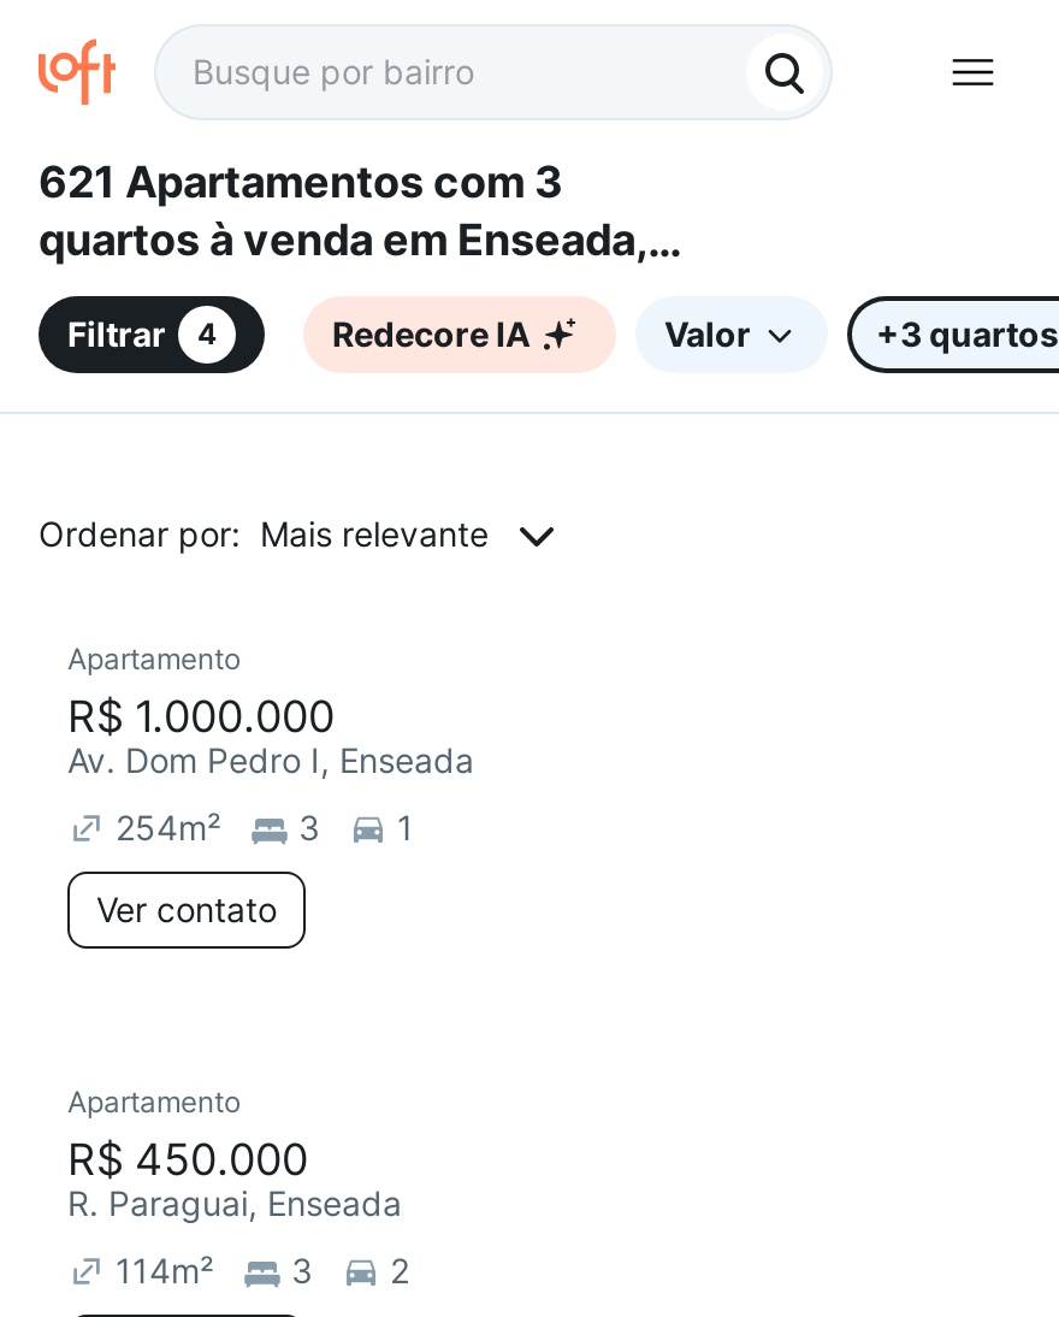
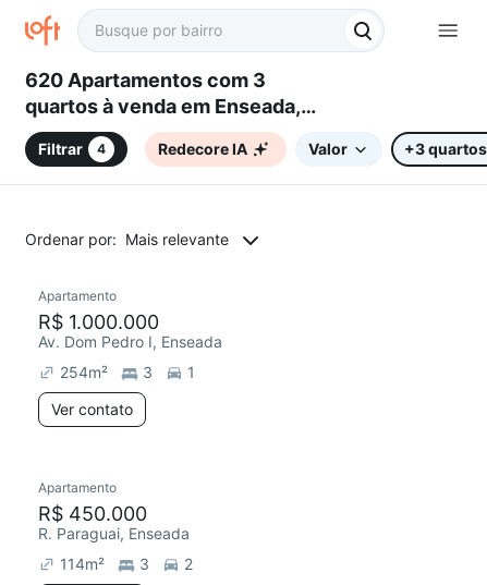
- 621 Apartamentos com 3
+ 620 Apartamentos com 3
